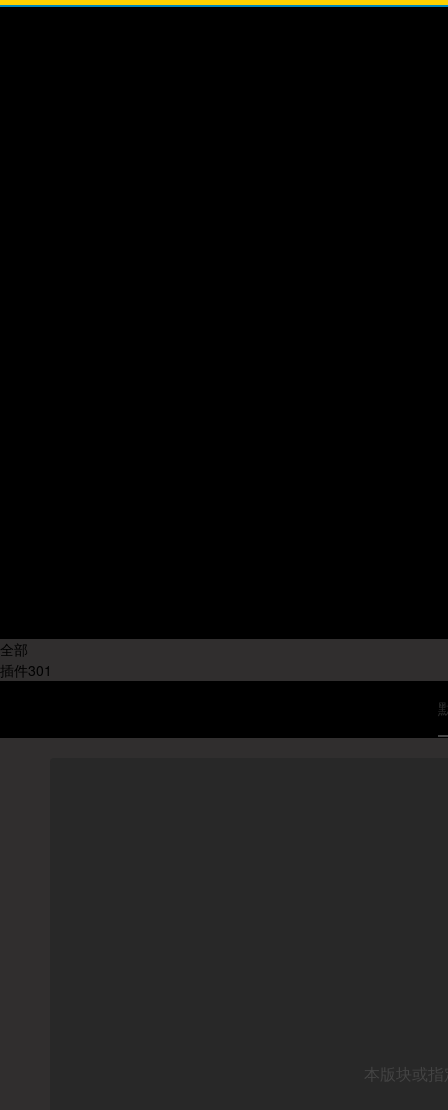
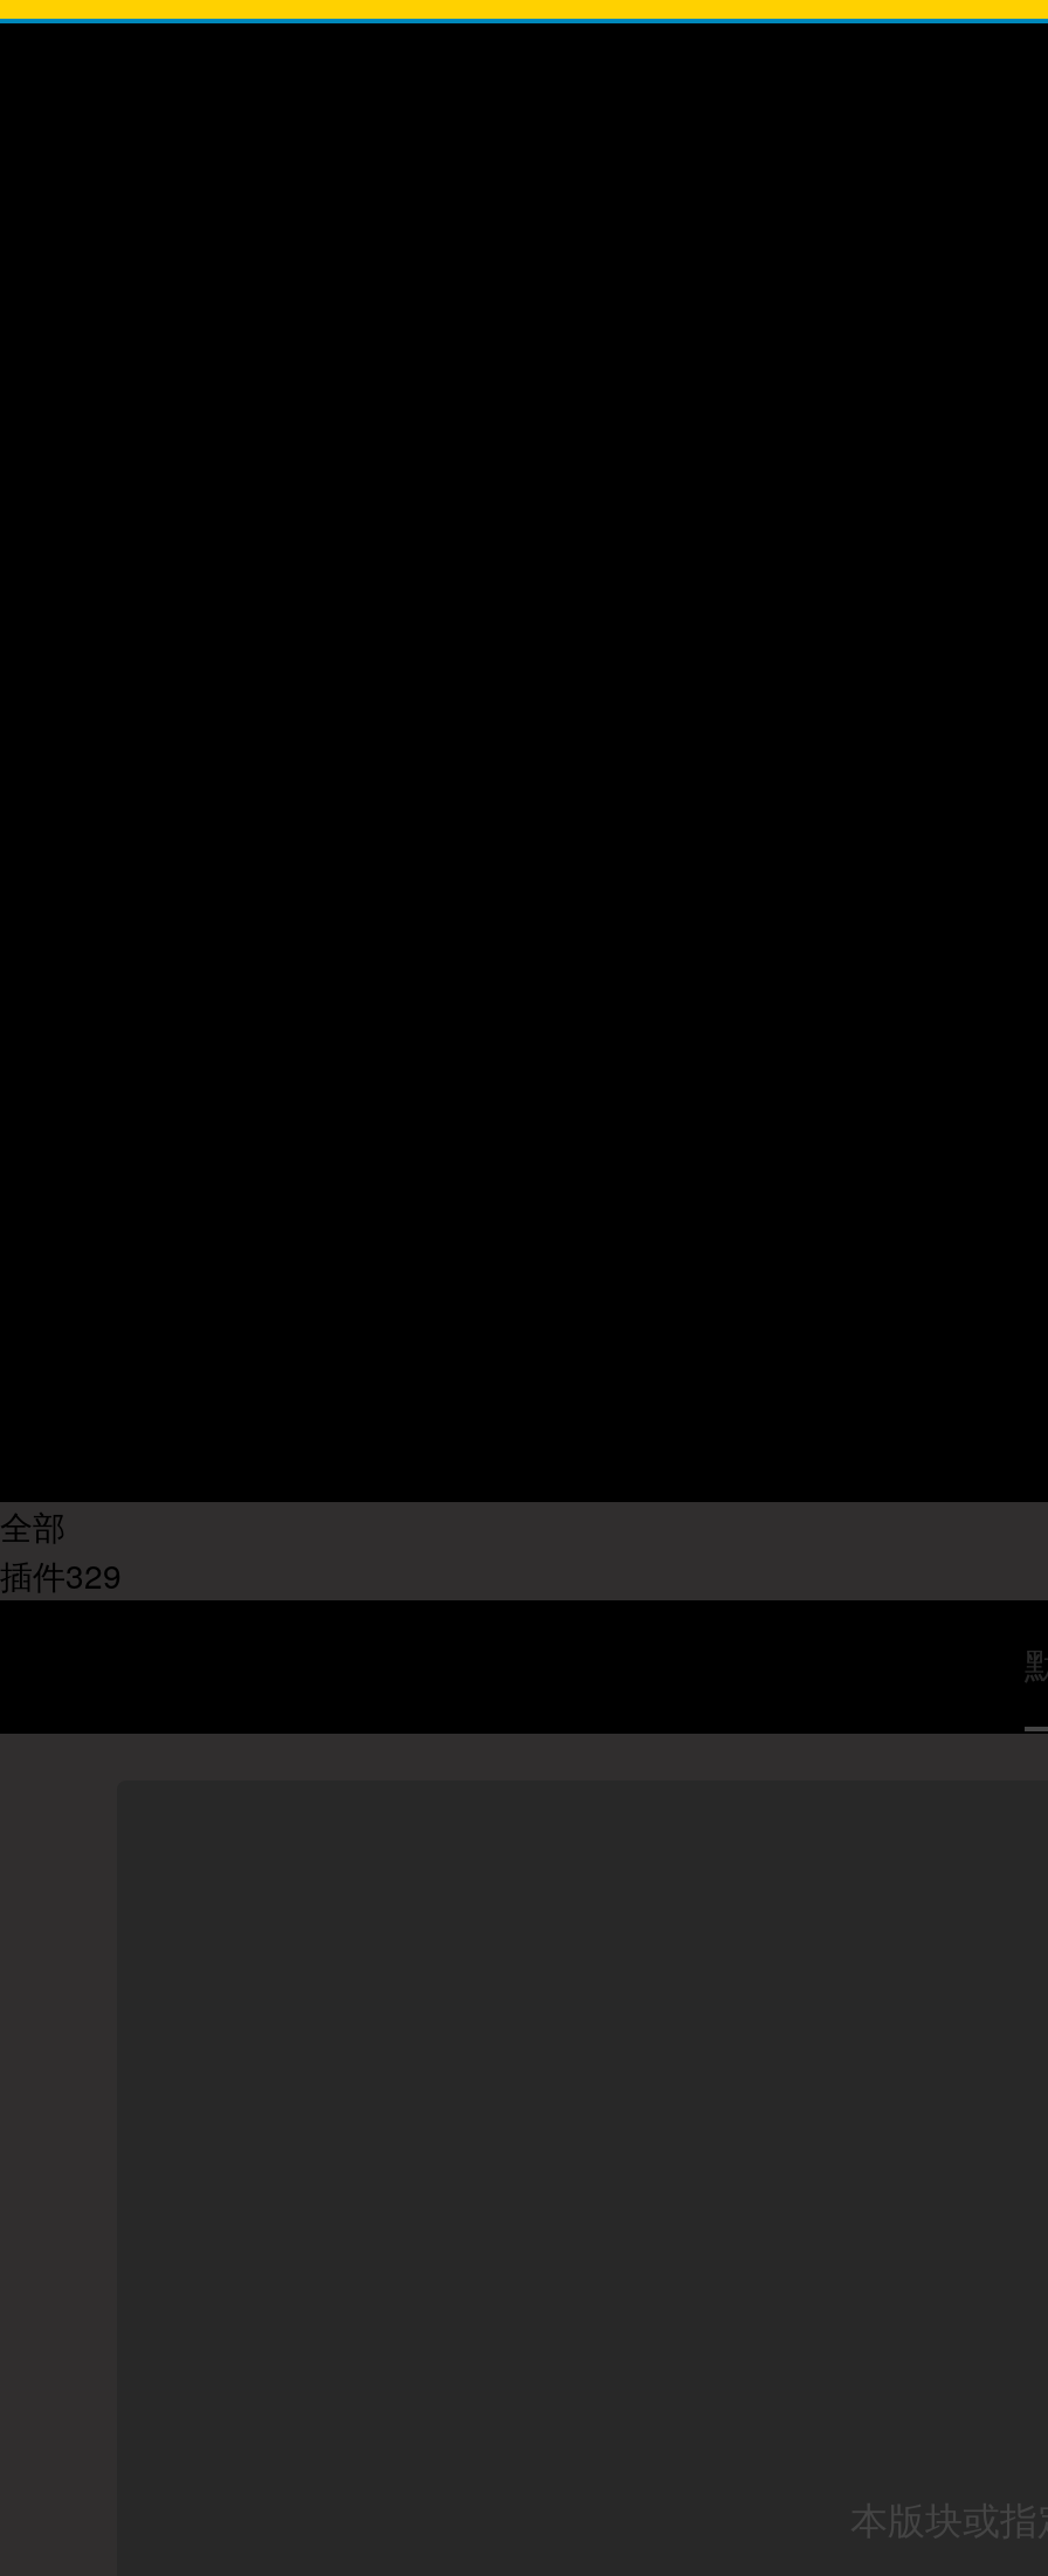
- 插件301
+ 插件329
